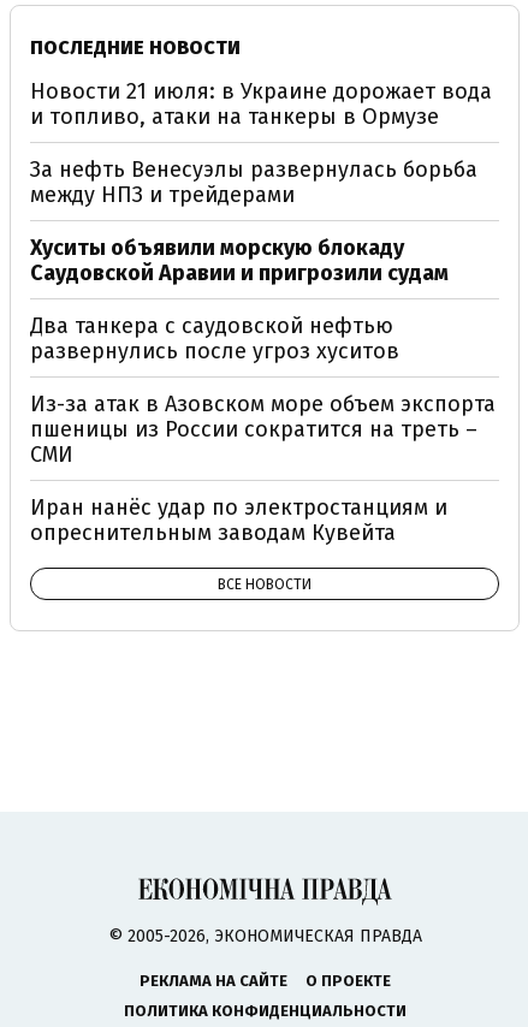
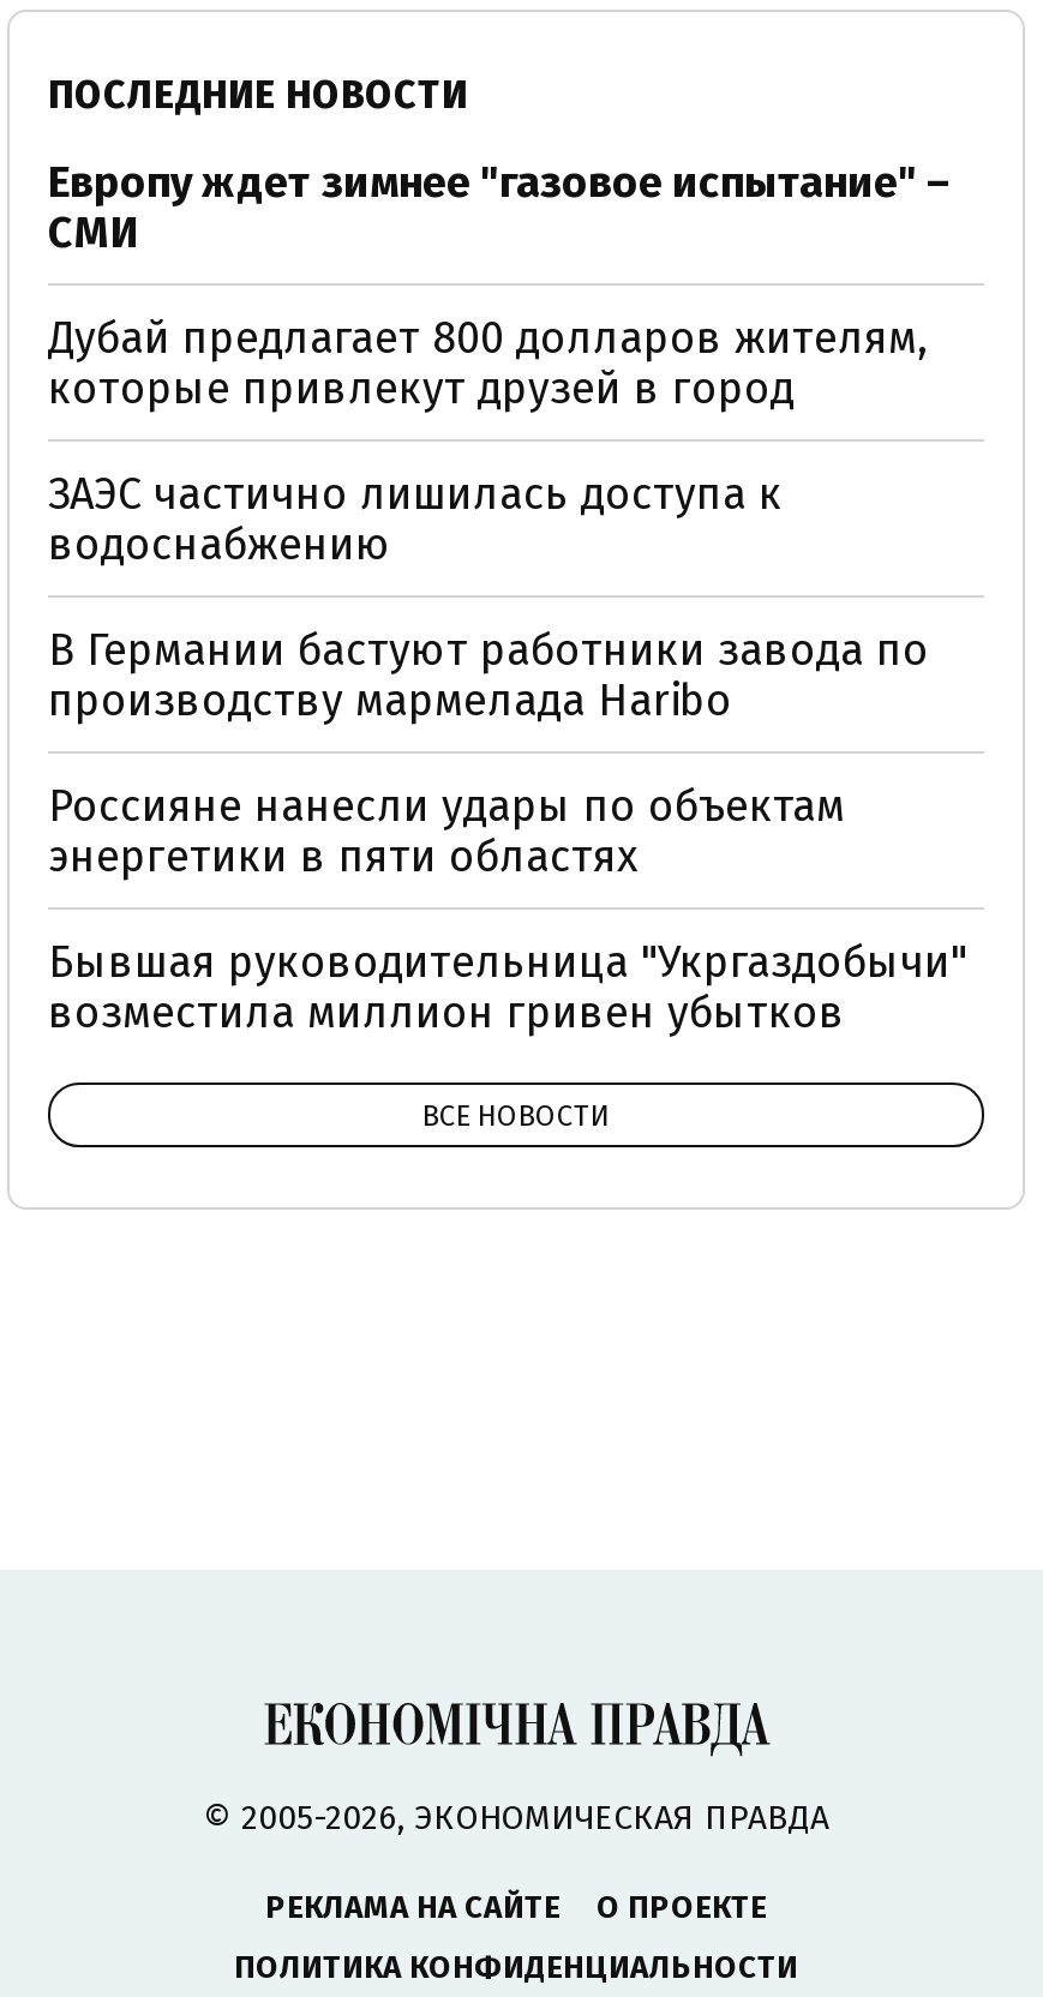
- Новости 21 июля: в Украине дорожает вода
- и топливо, атаки на танкеры в Ормузе
- За нефть Венесуэлы развернулась борьба
- между НПЗ и трейдерами
- Хуситы объявили морскую блокаду
- Саудовской Аравии и пригрозили судам
- Два танкера с саудовской нефтью
- развернулись после угроз хуситов
- Из-за атак в Азовском море объем экспорта
- пшеницы из России сократится на треть –
+ Европу ждет зимнее "газовое испытание" –

moved up: СМИ

- Иран нанёс удар по электростанциям и
- опреснительным заводам Кувейта
+ Дубай предлагает 800 долларов жителям,
+ которые привлекут друзей в город
+ ЗАЭС частично лишилась доступа к
+ водоснабжению
+ В Германии бастуют работники завода по
+ производству мармелада Haribo
+ Россияне нанесли удары по объектам
+ энергетики в пяти областях
+ Бывшая руководительница "Укргаздобычи"
+ возместила миллион гривен убытков
